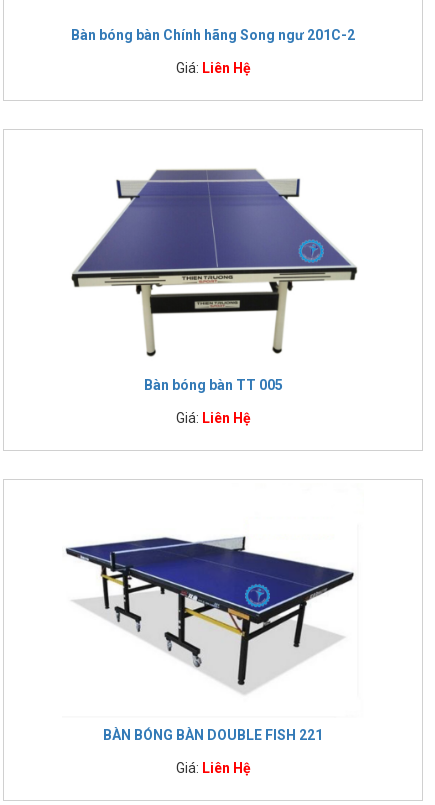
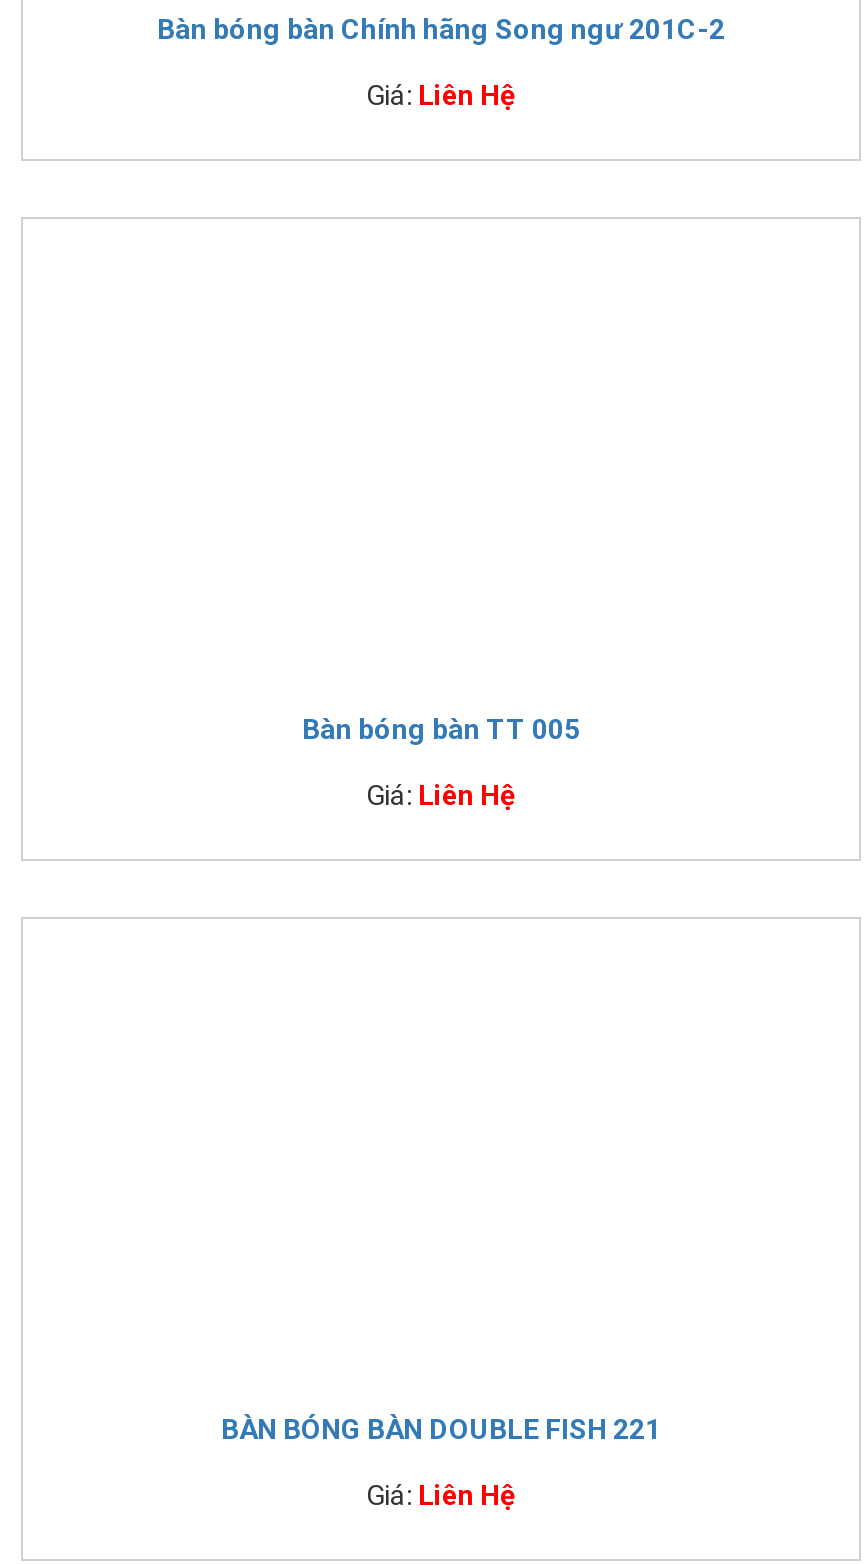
- [image]

- [image]
